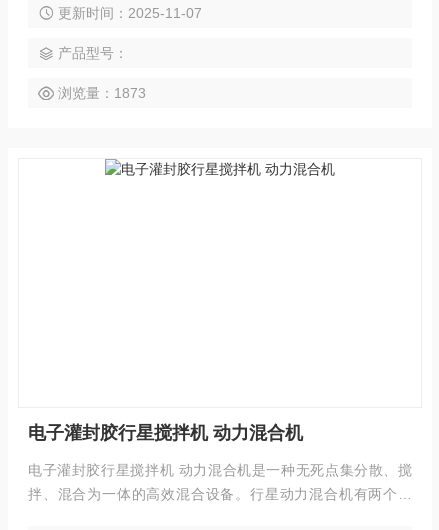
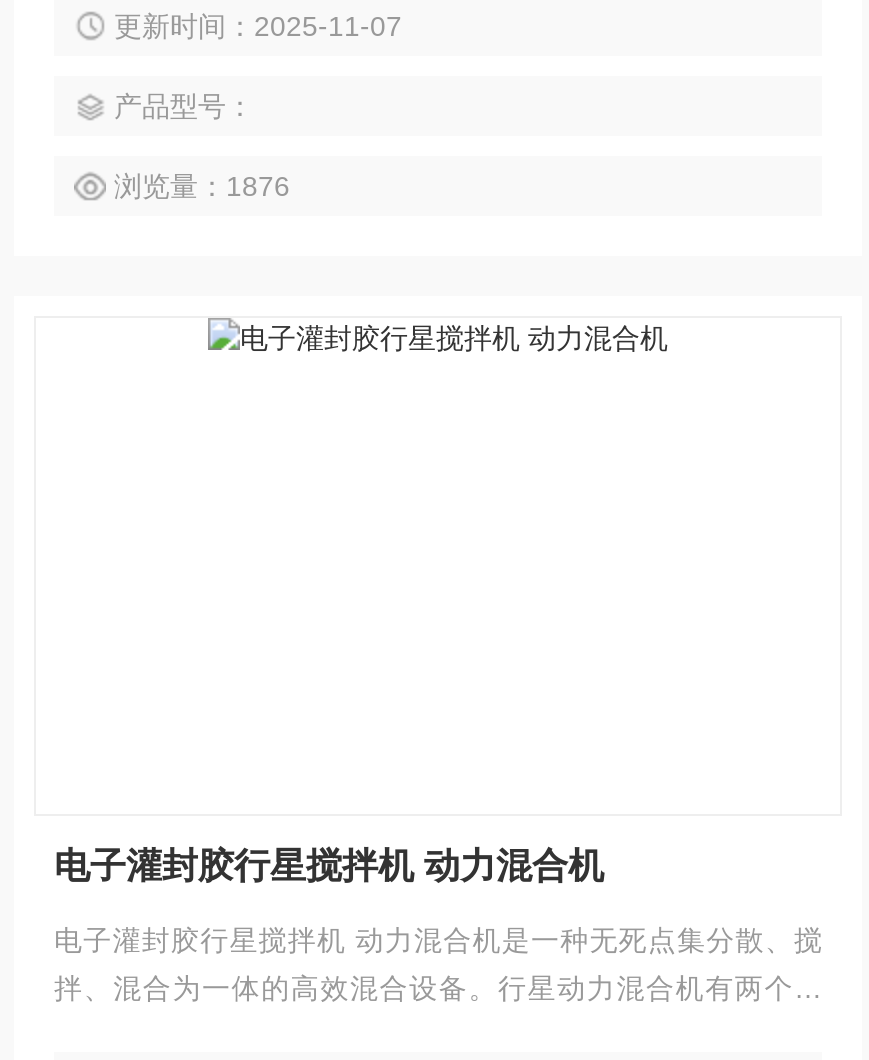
- 浏览量：1873
+ 浏览量：1876
